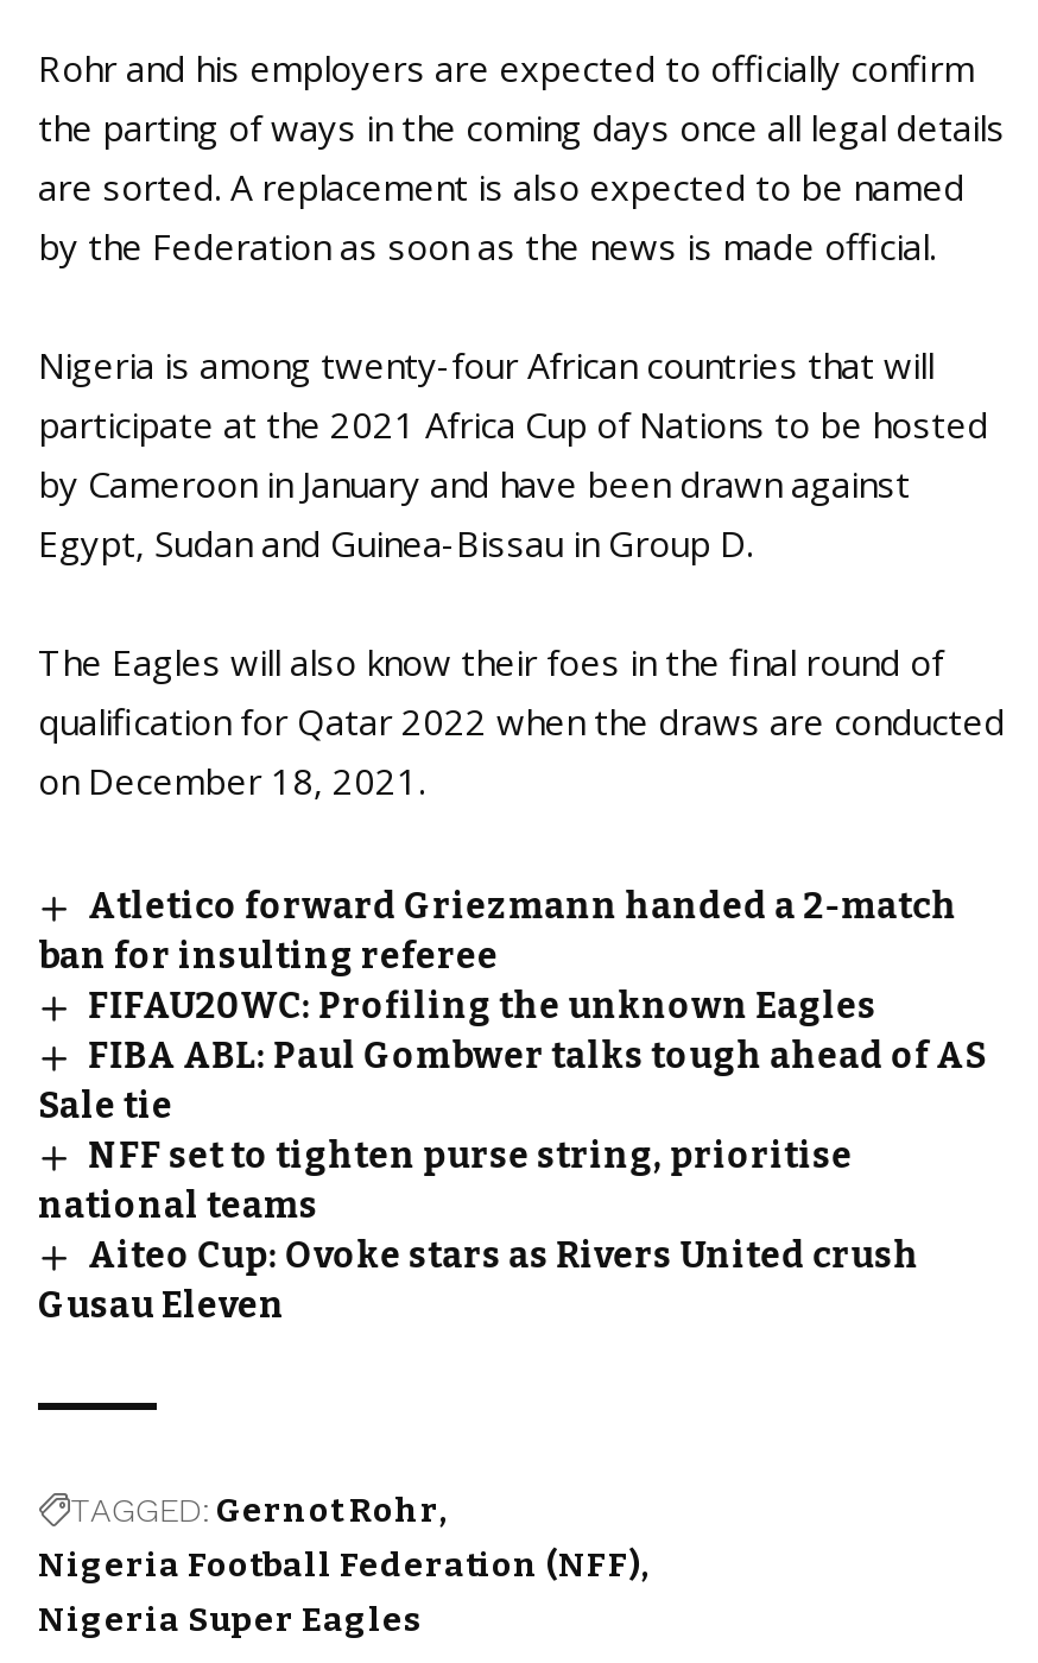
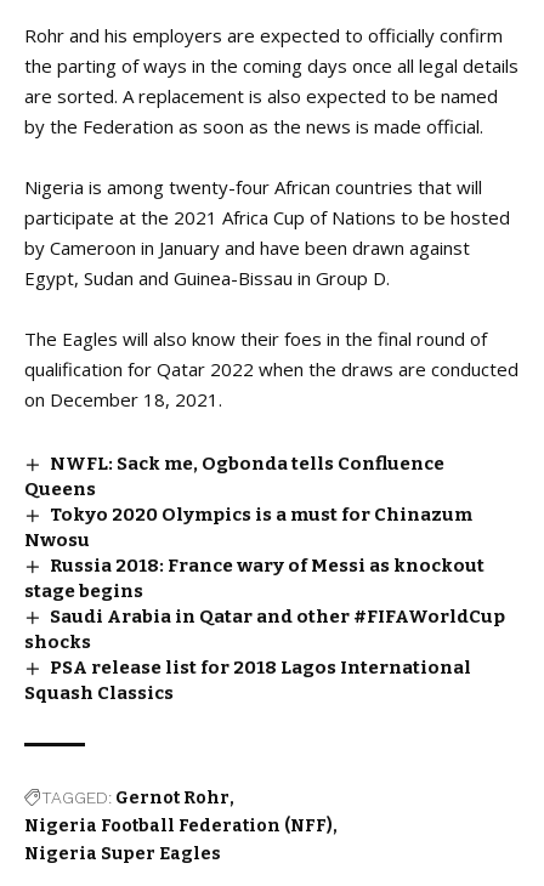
- Atletico forward Griezmann handed a 2-match
- ban for insulting referee
- FIFAU20WC: Profiling the unknown Eagles
- FIBA ABL: Paul Gombwer talks tough ahead of AS
- Sale tie
- NFF set to tighten purse string, prioritise
- national teams
- Aiteo Cup: Ovoke stars as Rivers United crush
- Gusau Eleven
+ NWFL: Sack me, Ogbonda tells Confluence
+ Queens
+ Tokyo 2020 Olympics is a must for Chinazum
+ Nwosu
+ Russia 2018: France wary of Messi as knockout
+ stage begins
+ Saudi Arabia in Qatar and other #FIFAWorldCup
+ shocks
+ PSA release list for 2018 Lagos International
+ Squash Classics
